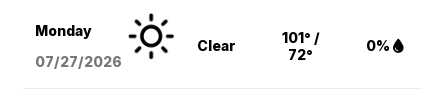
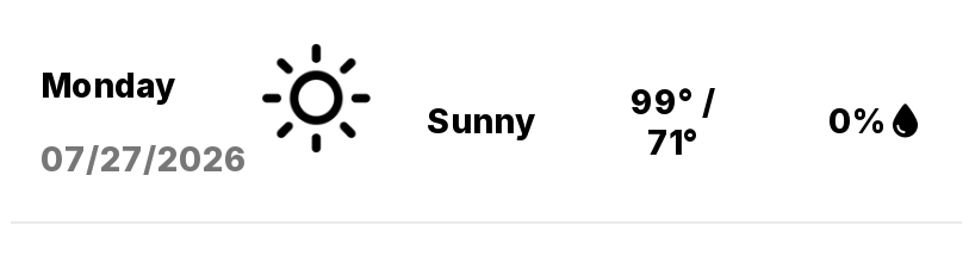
- Clear
- 101° /
- 72°
+ Sunny
+ 99° /
+ 71°
